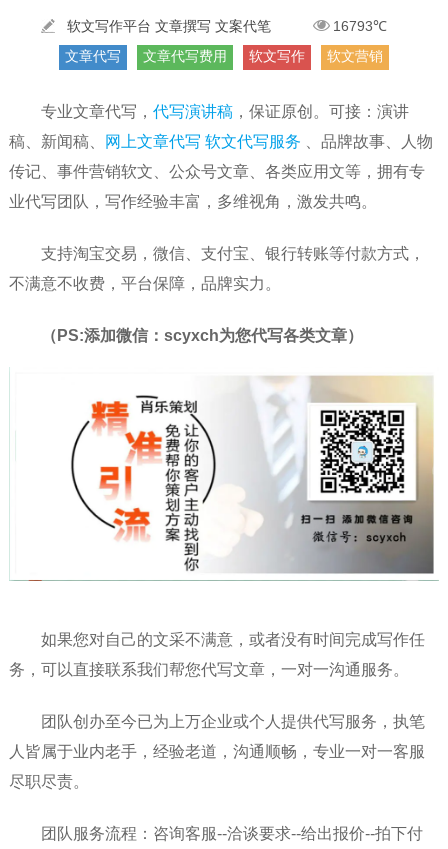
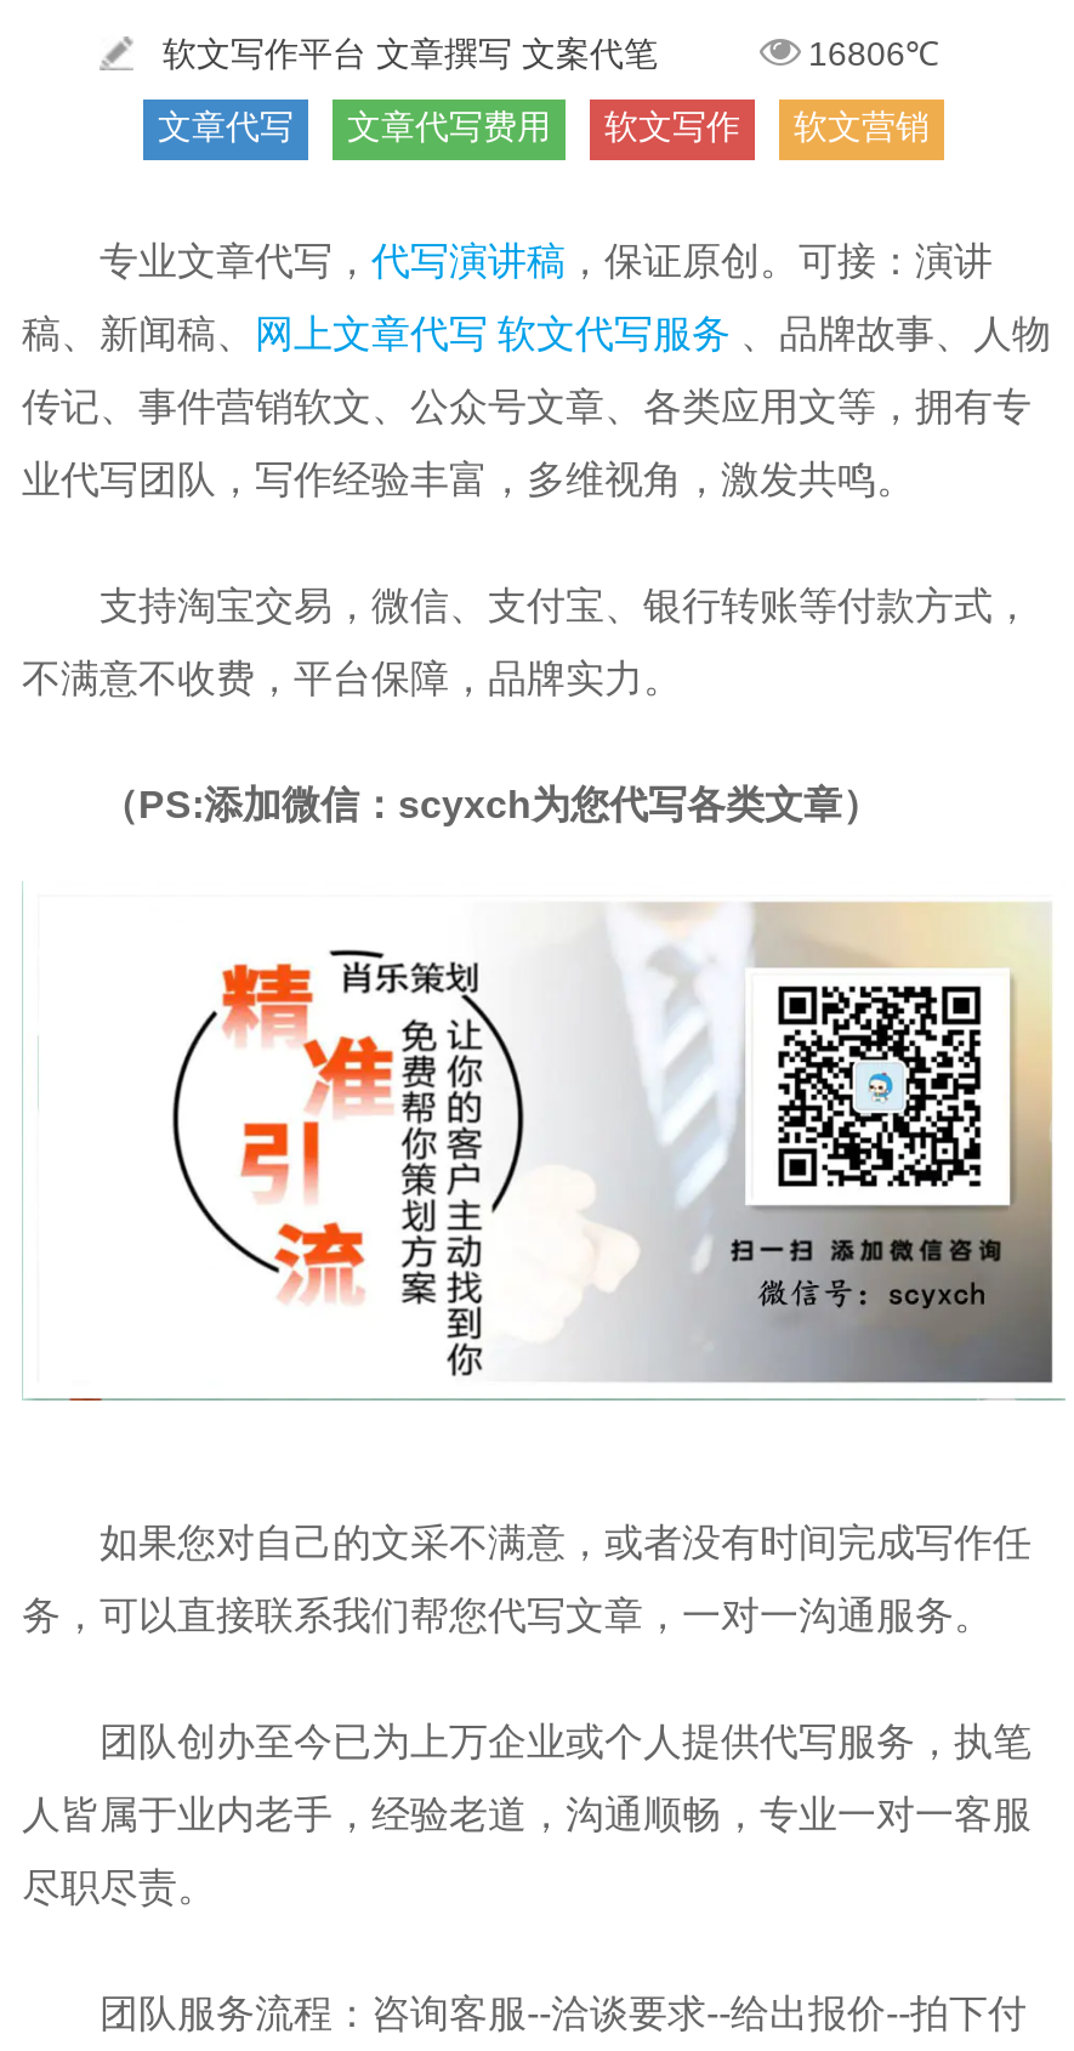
- 16793℃
+ 16806℃
